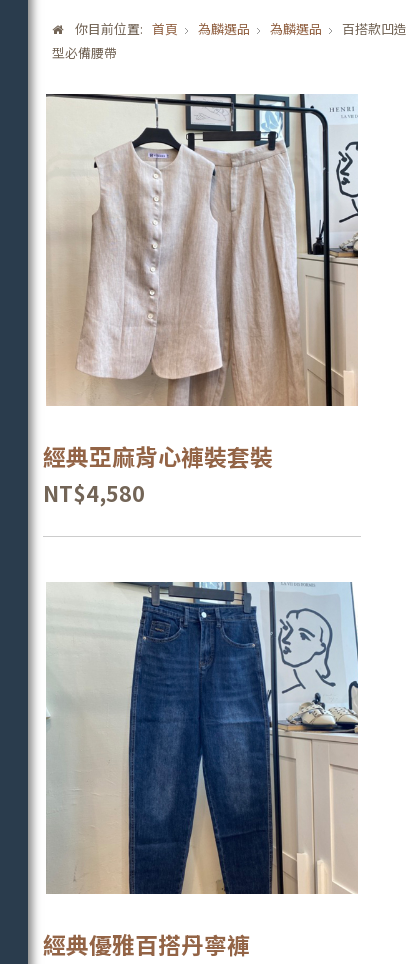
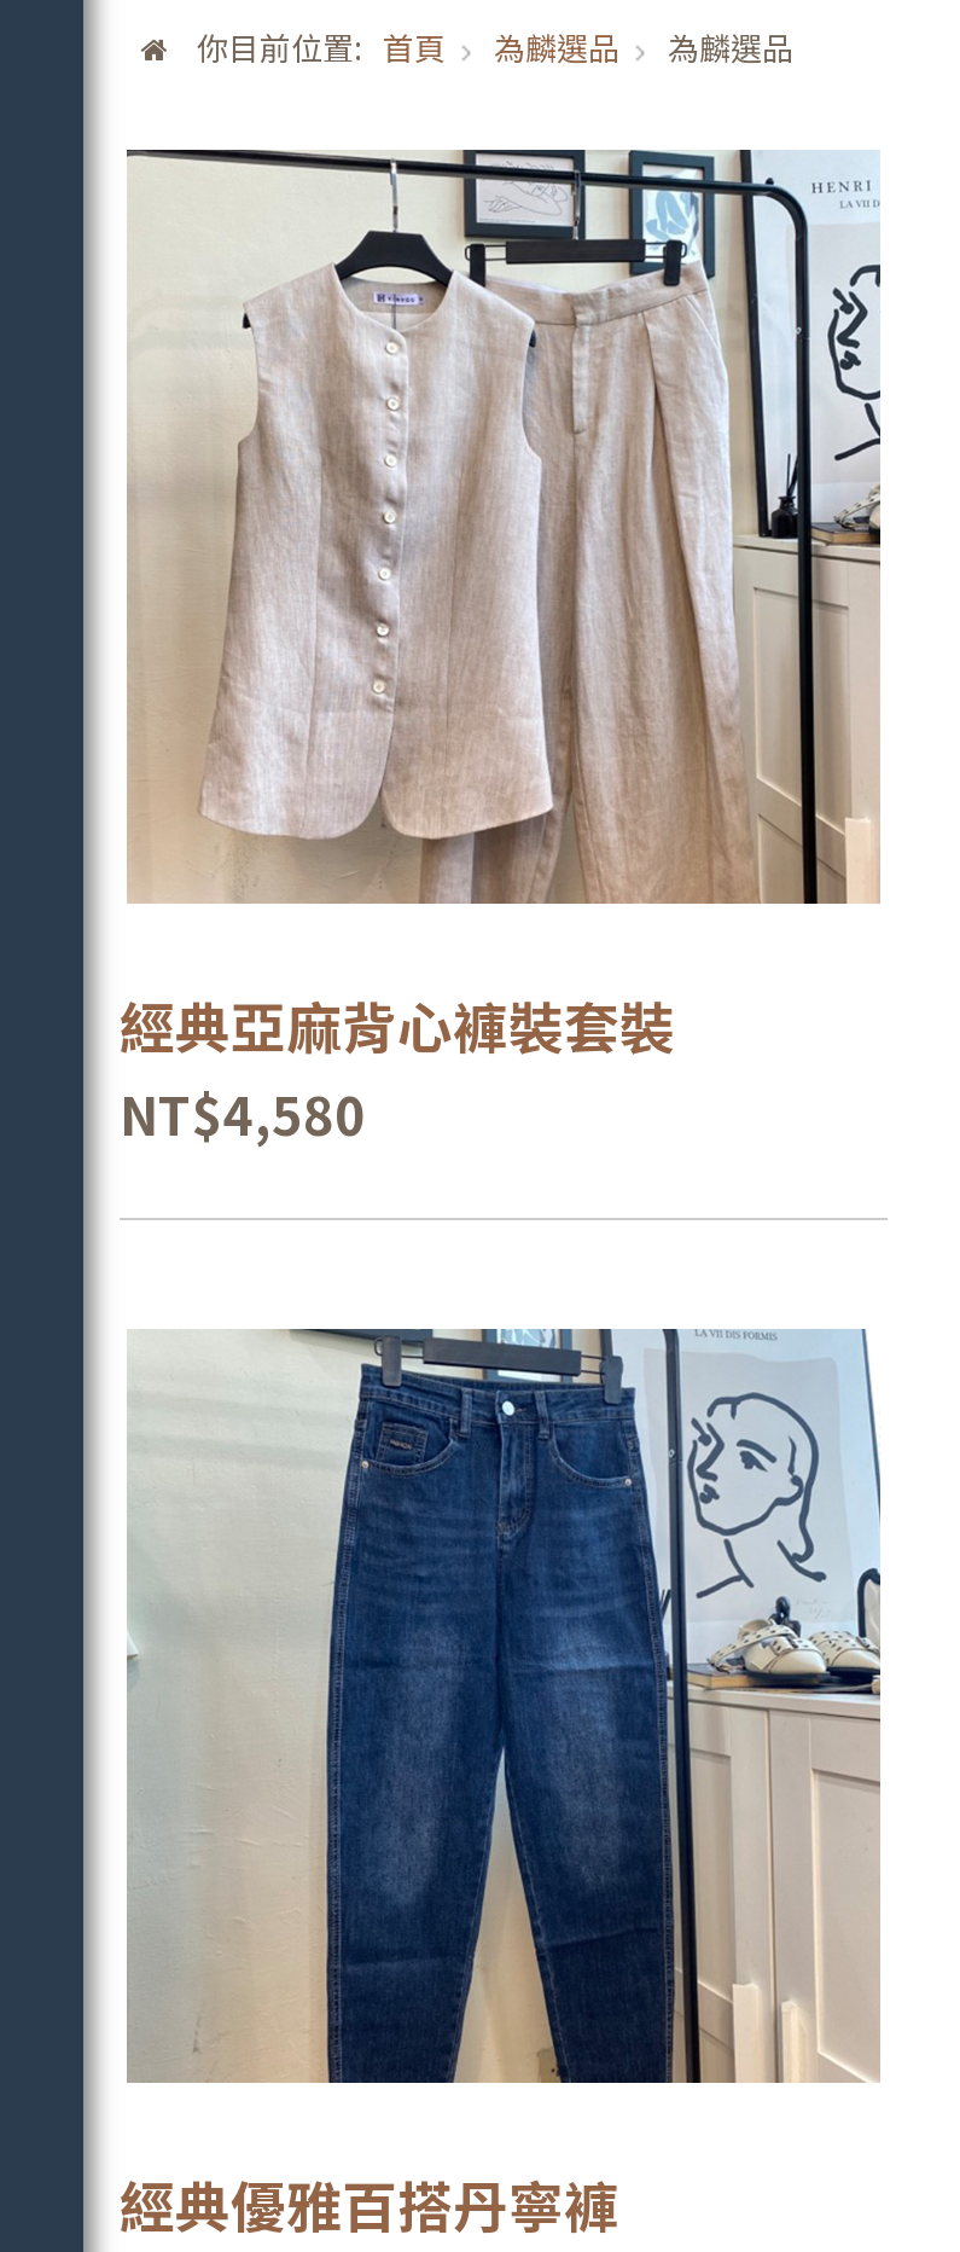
- 百搭款凹造
- 型必備腰帶
